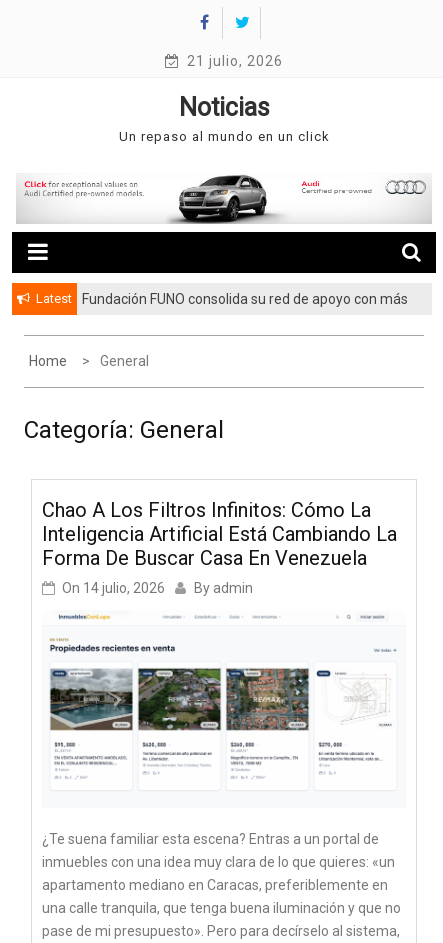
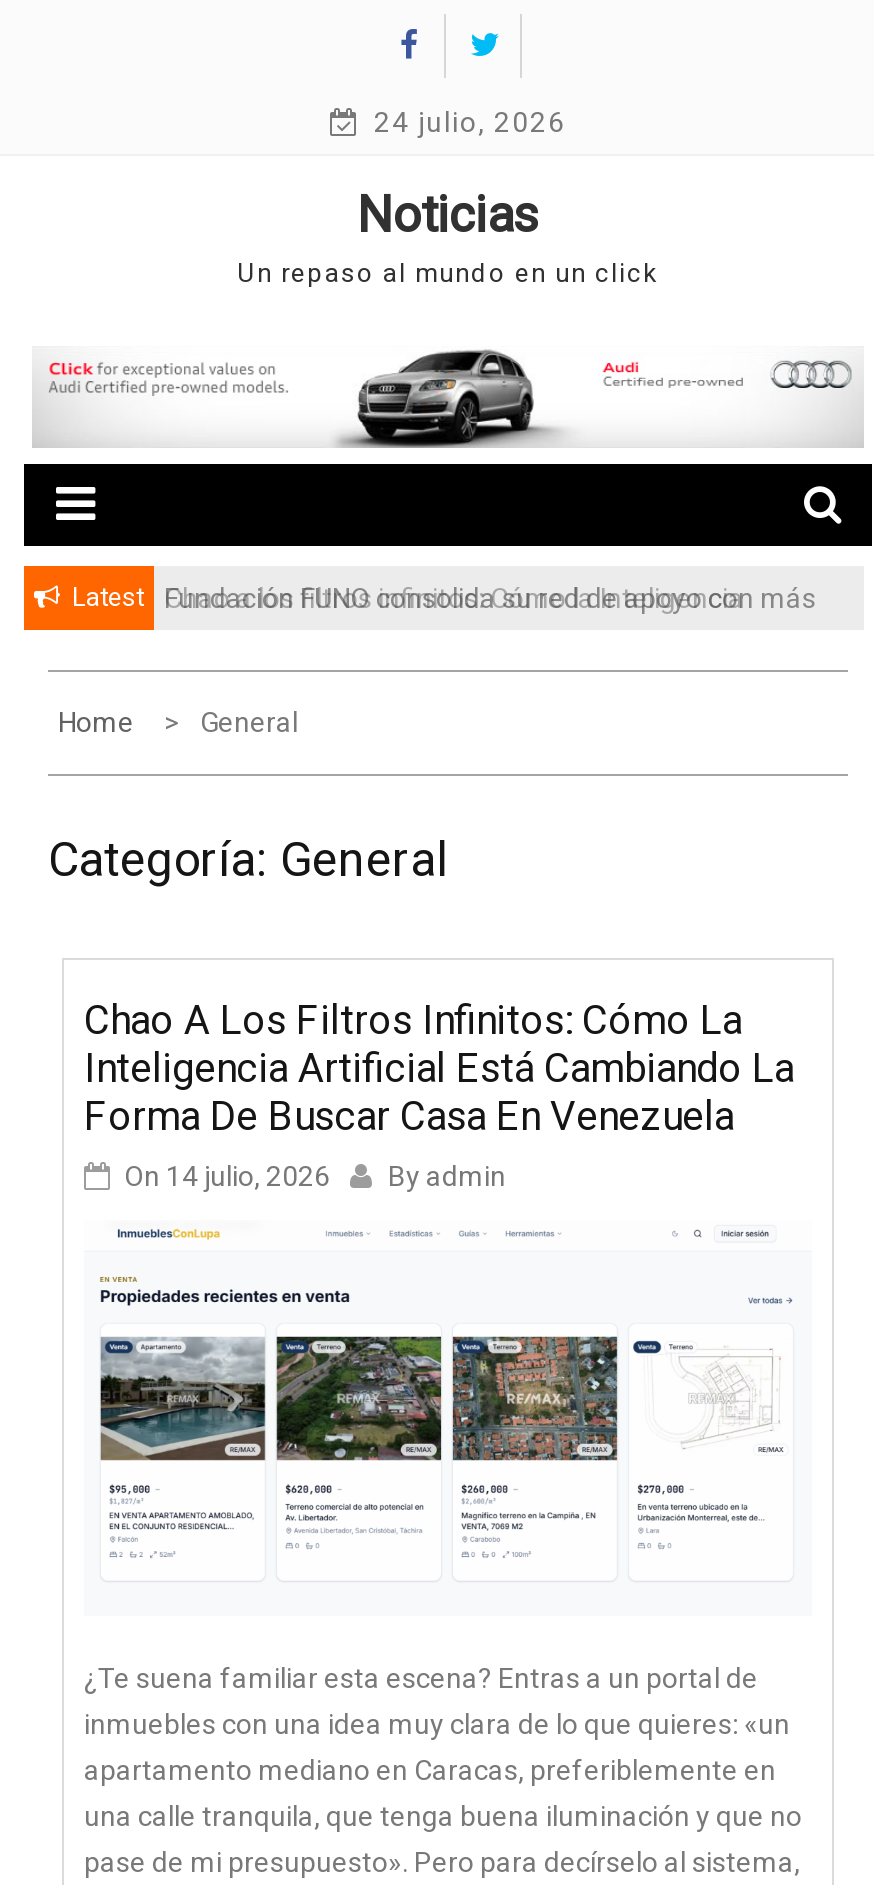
- 21 julio, 2026
+ 24 julio, 2026
